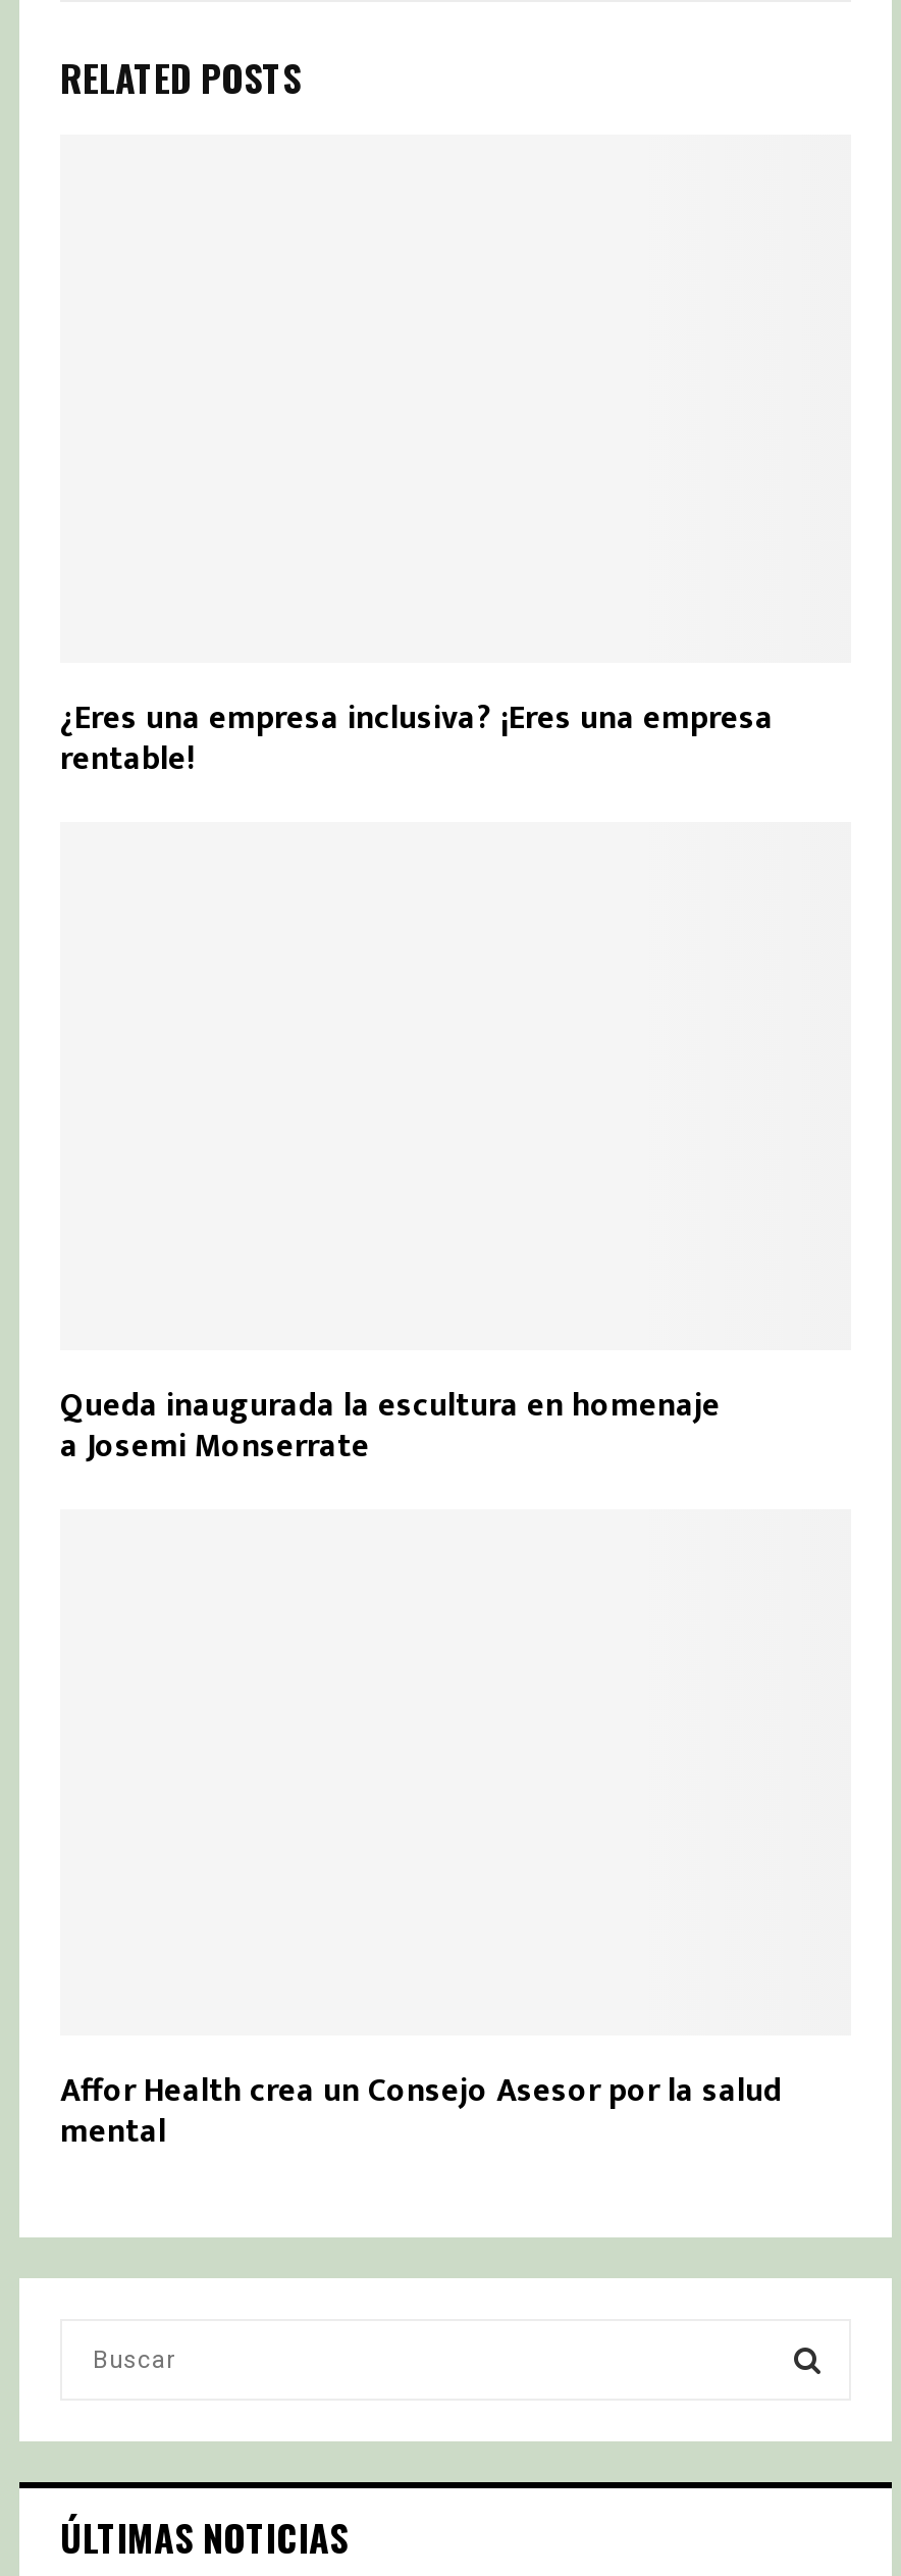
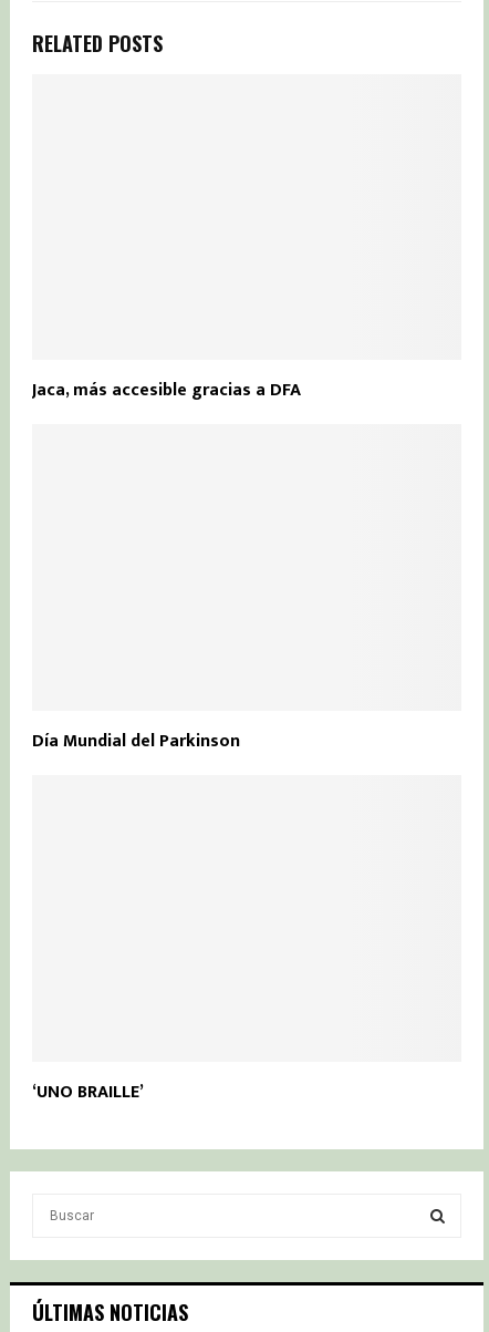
- ¿Eres una empresa inclusiva? ¡Eres una empresa
- rentable!
+ Jaca, más accesible gracias a DFA

- Queda inaugurada la escultura en homenaje
- a Josemi Monserrate
+ Día Mundial del Parkinson

- Affor Health crea un Consejo Asesor por la salud
- mental
+ ‘UNO BRAILLE’
